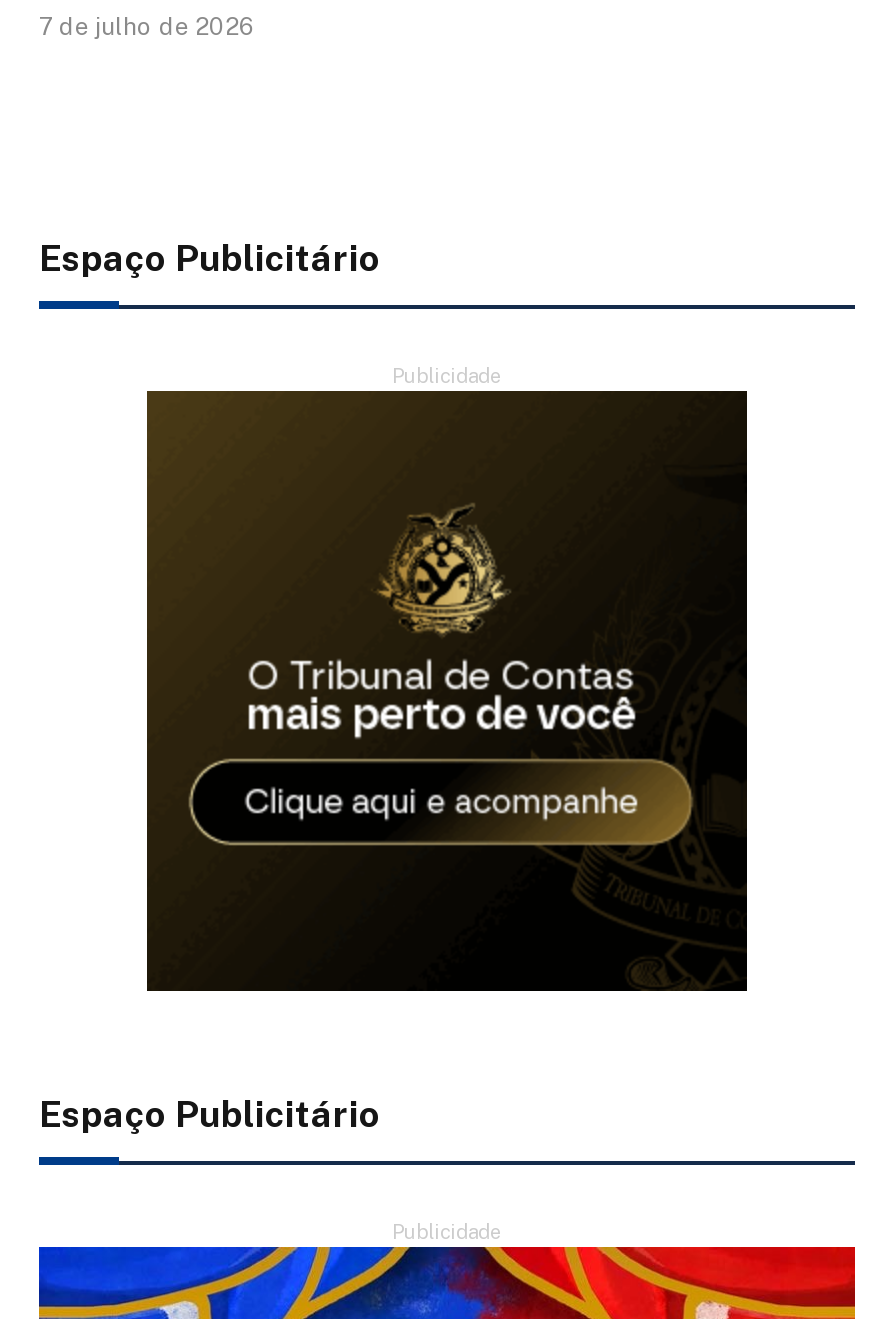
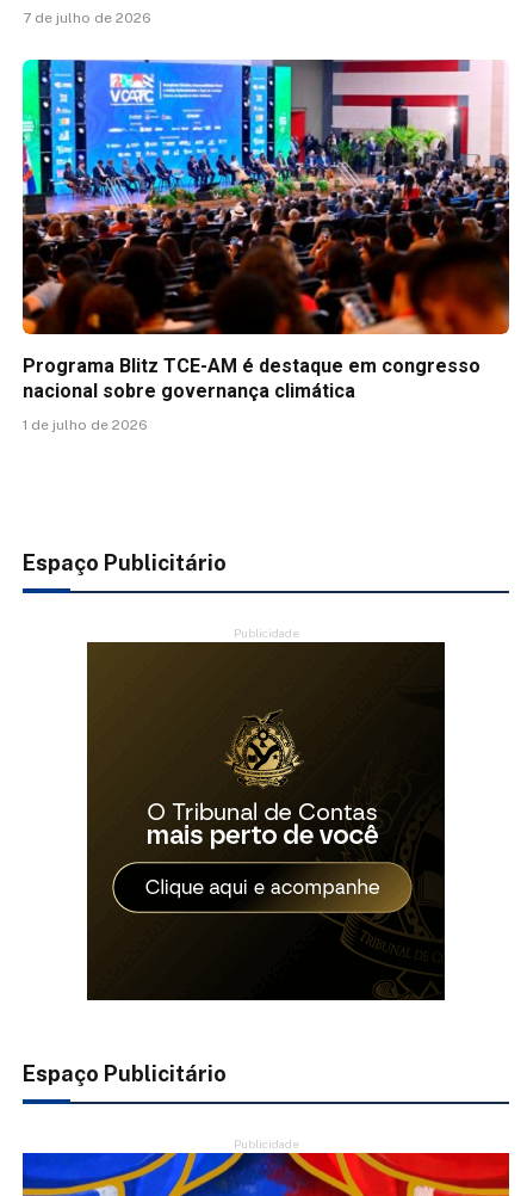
+ [image]
+ Programa Blitz TCE-AM é destaque em congresso
+ nacional sobre governança climática
+ 1 de julho de 2026
